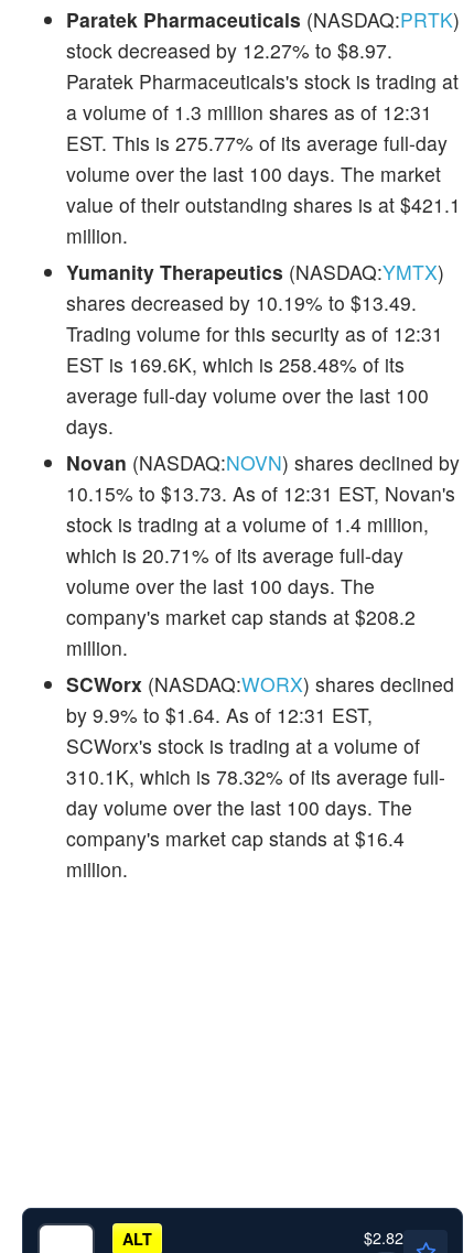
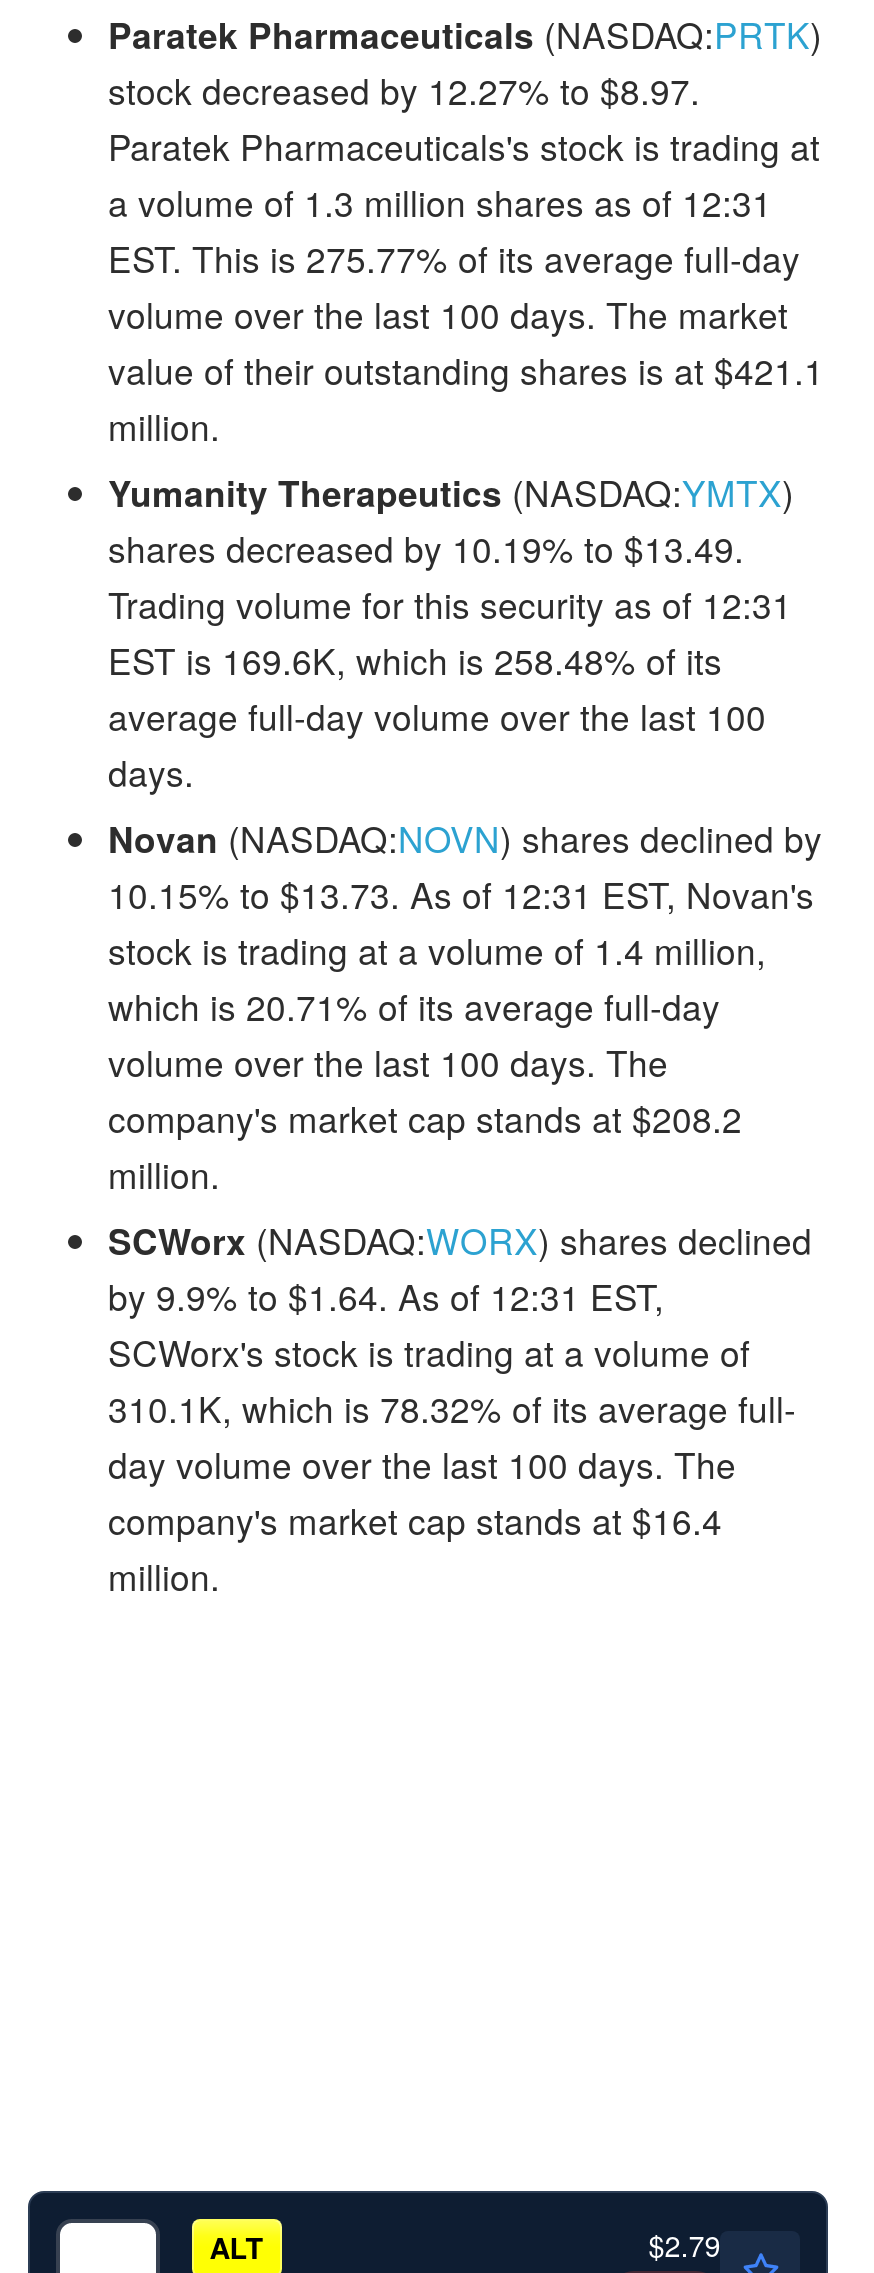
- $2.82
+ $2.79
